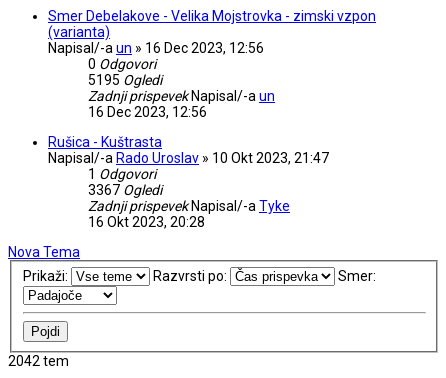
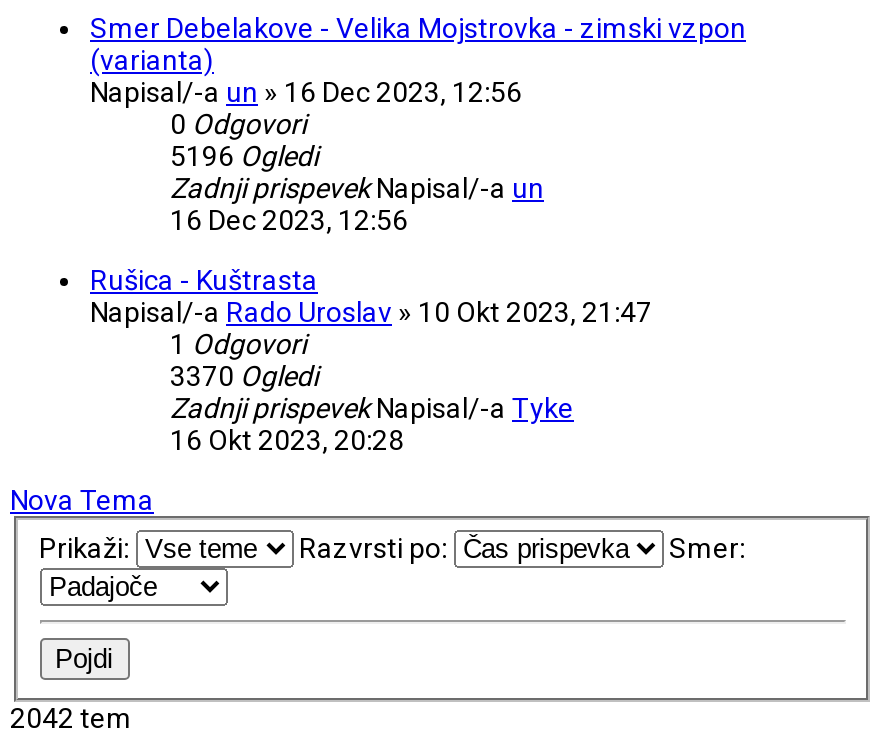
- 5195Ogledi
+ 5196Ogledi

- 3367Ogledi
+ 3370Ogledi
